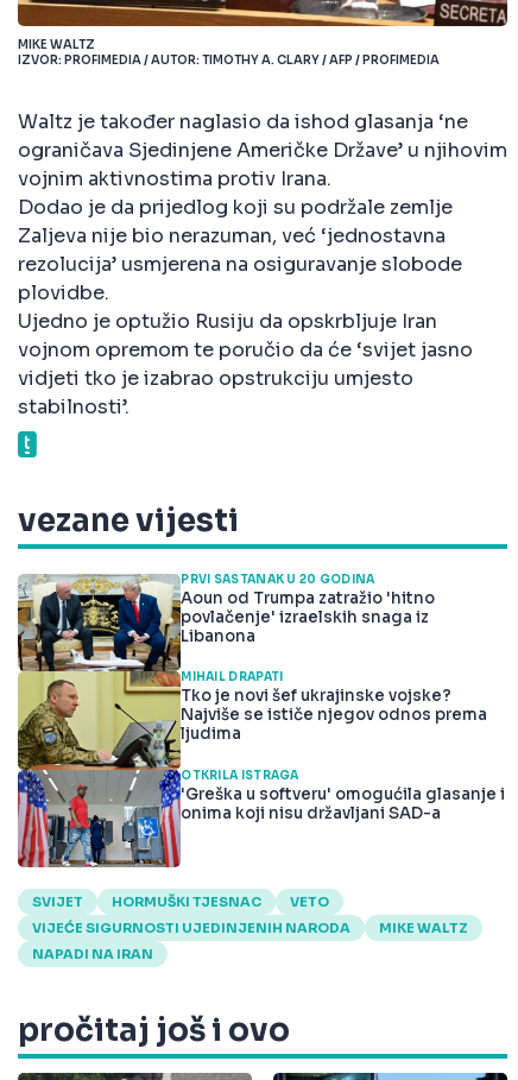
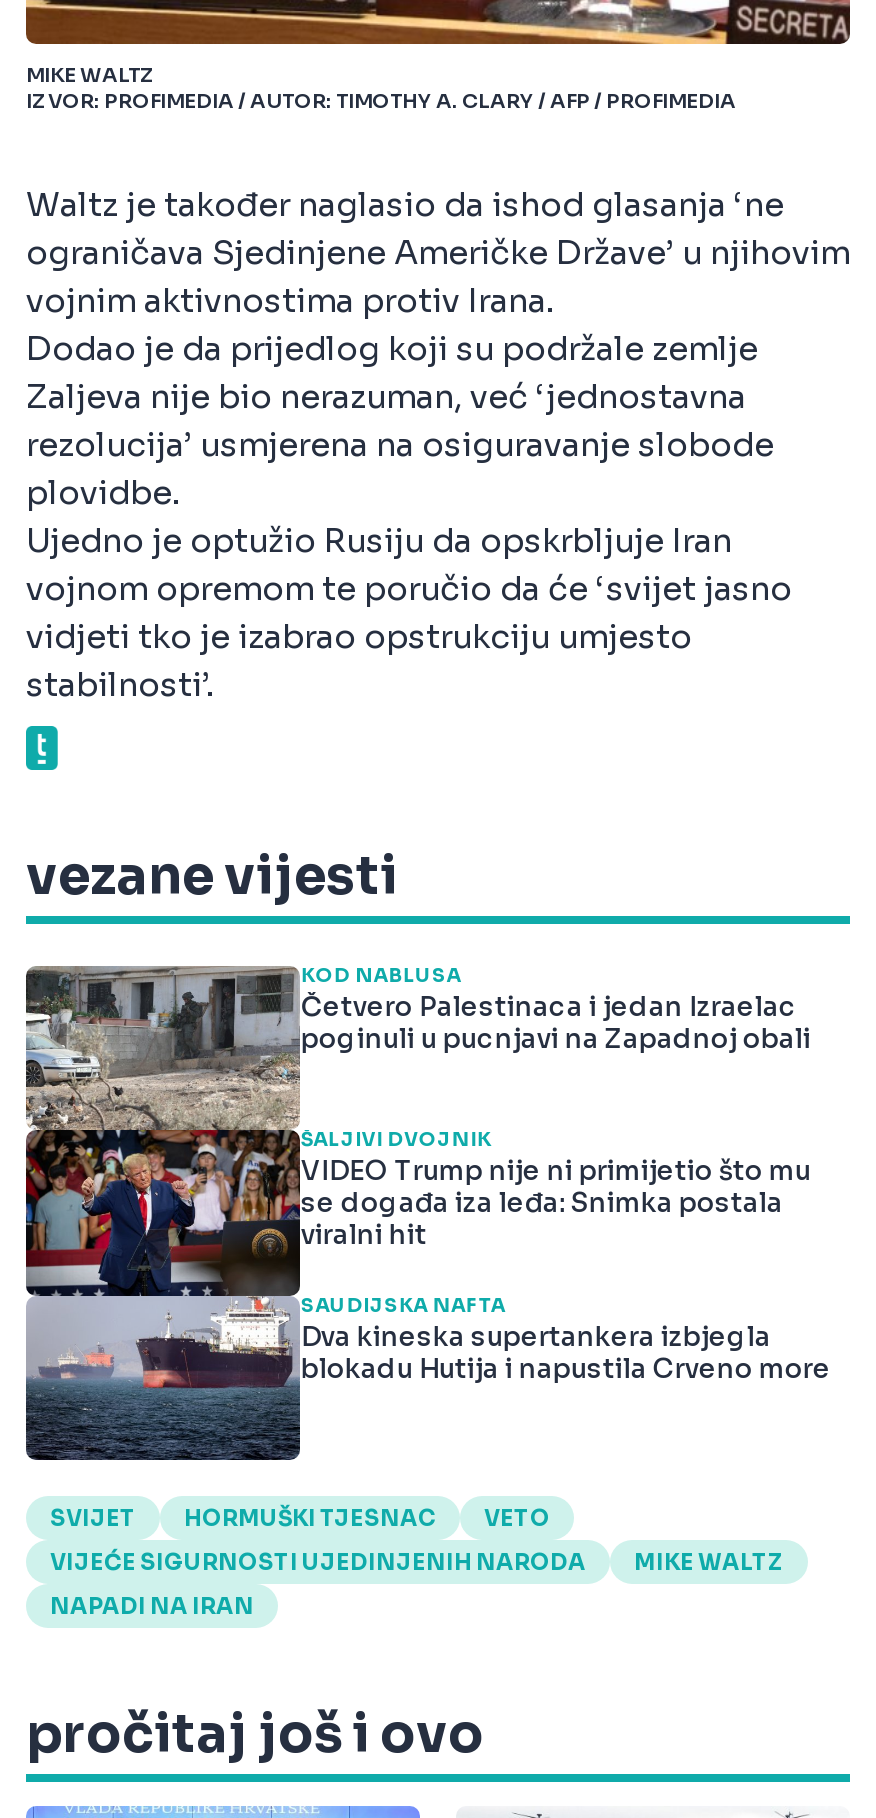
- [image]
- PRVI SASTANAK U 20 GODINA
- Aoun od Trumpa zatražio 'hitno
- povlačenje' izraelskih snaga iz
- Libanona
+ [image]
+ KOD NABLUSA
+ Četvero Palestinaca i jedan Izraelac
+ poginuli u pucnjavi na Zapadnoj obali

- MIHAIL DRAPATI
- Tko je novi šef ukrajinske vojske?
- Najviše se ističe njegov odnos prema
- ljudima
+ ŠALJIVI DVOJNIK
+ VIDEO Trump nije ni primijetio što mu
+ se događa iza leđa: Snimka postala
+ viralni hit

- OTKRILA ISTRAGA
- 'Greška u softveru' omogućila glasanje i
- onima koji nisu državljani SAD-a
+ SAUDIJSKA NAFTA
+ Dva kineska supertankera izbjegla
+ blokadu Hutija i napustila Crveno more
